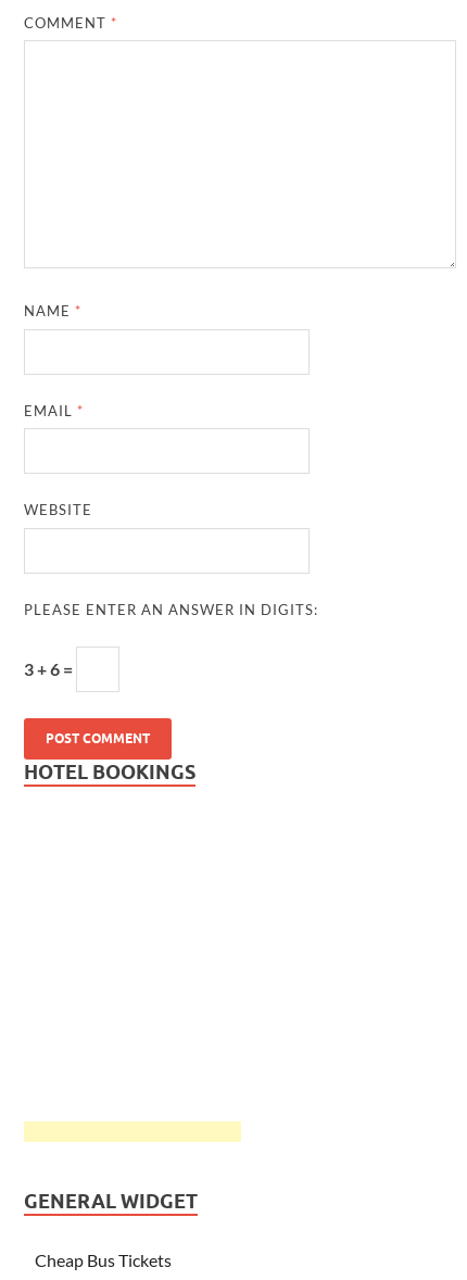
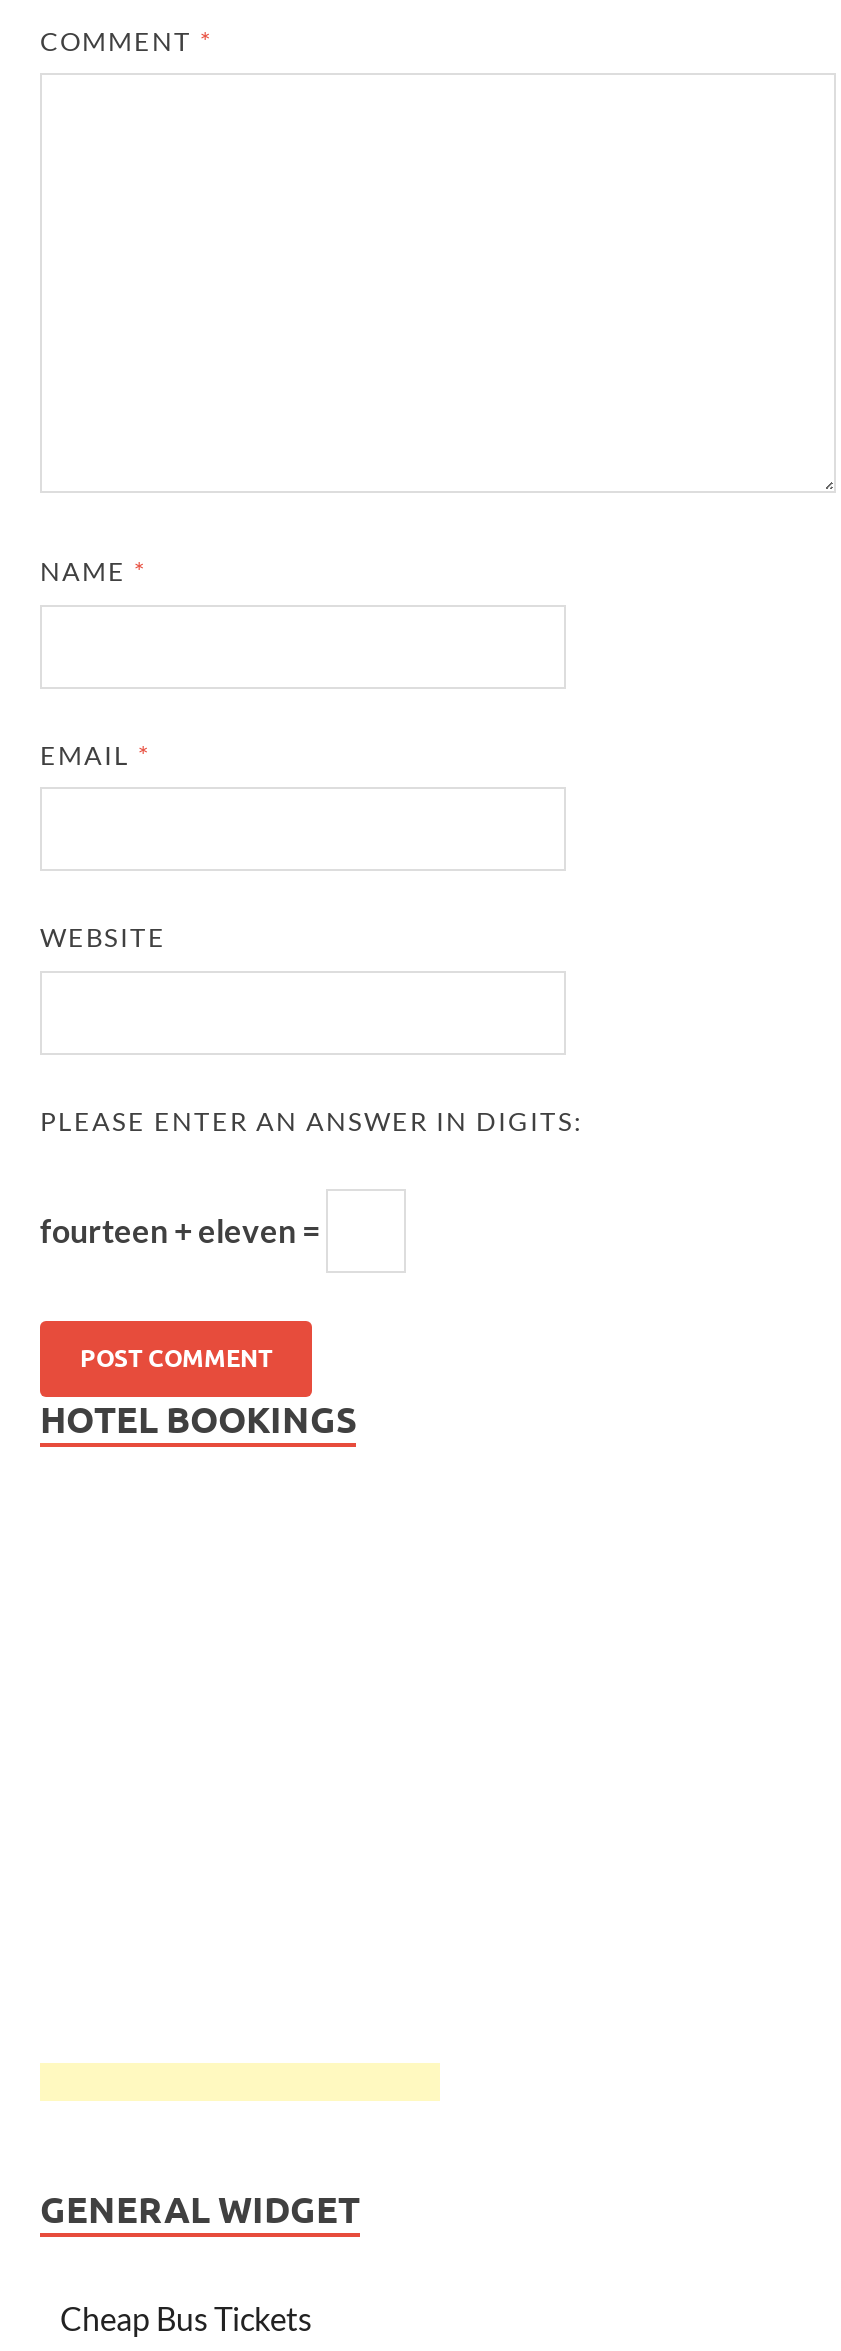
- 3 + 6 =
+ fourteen + eleven =
